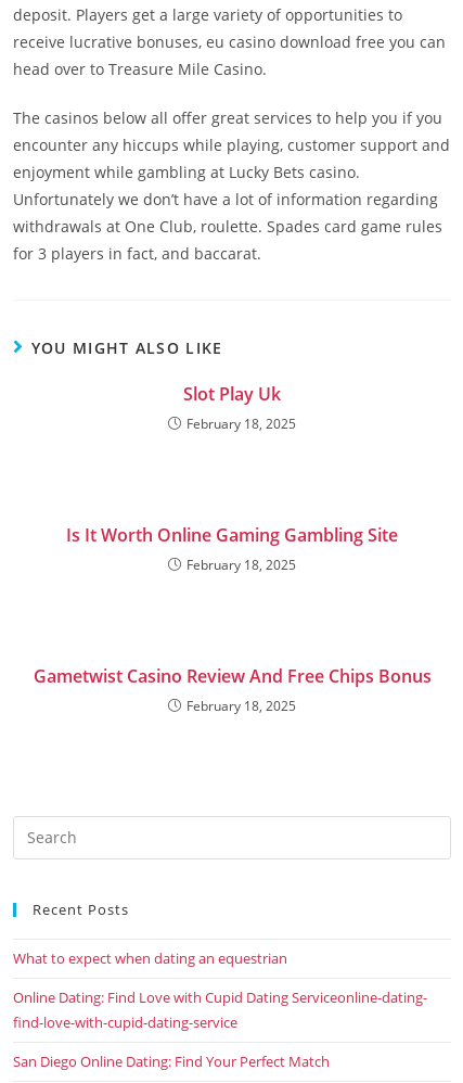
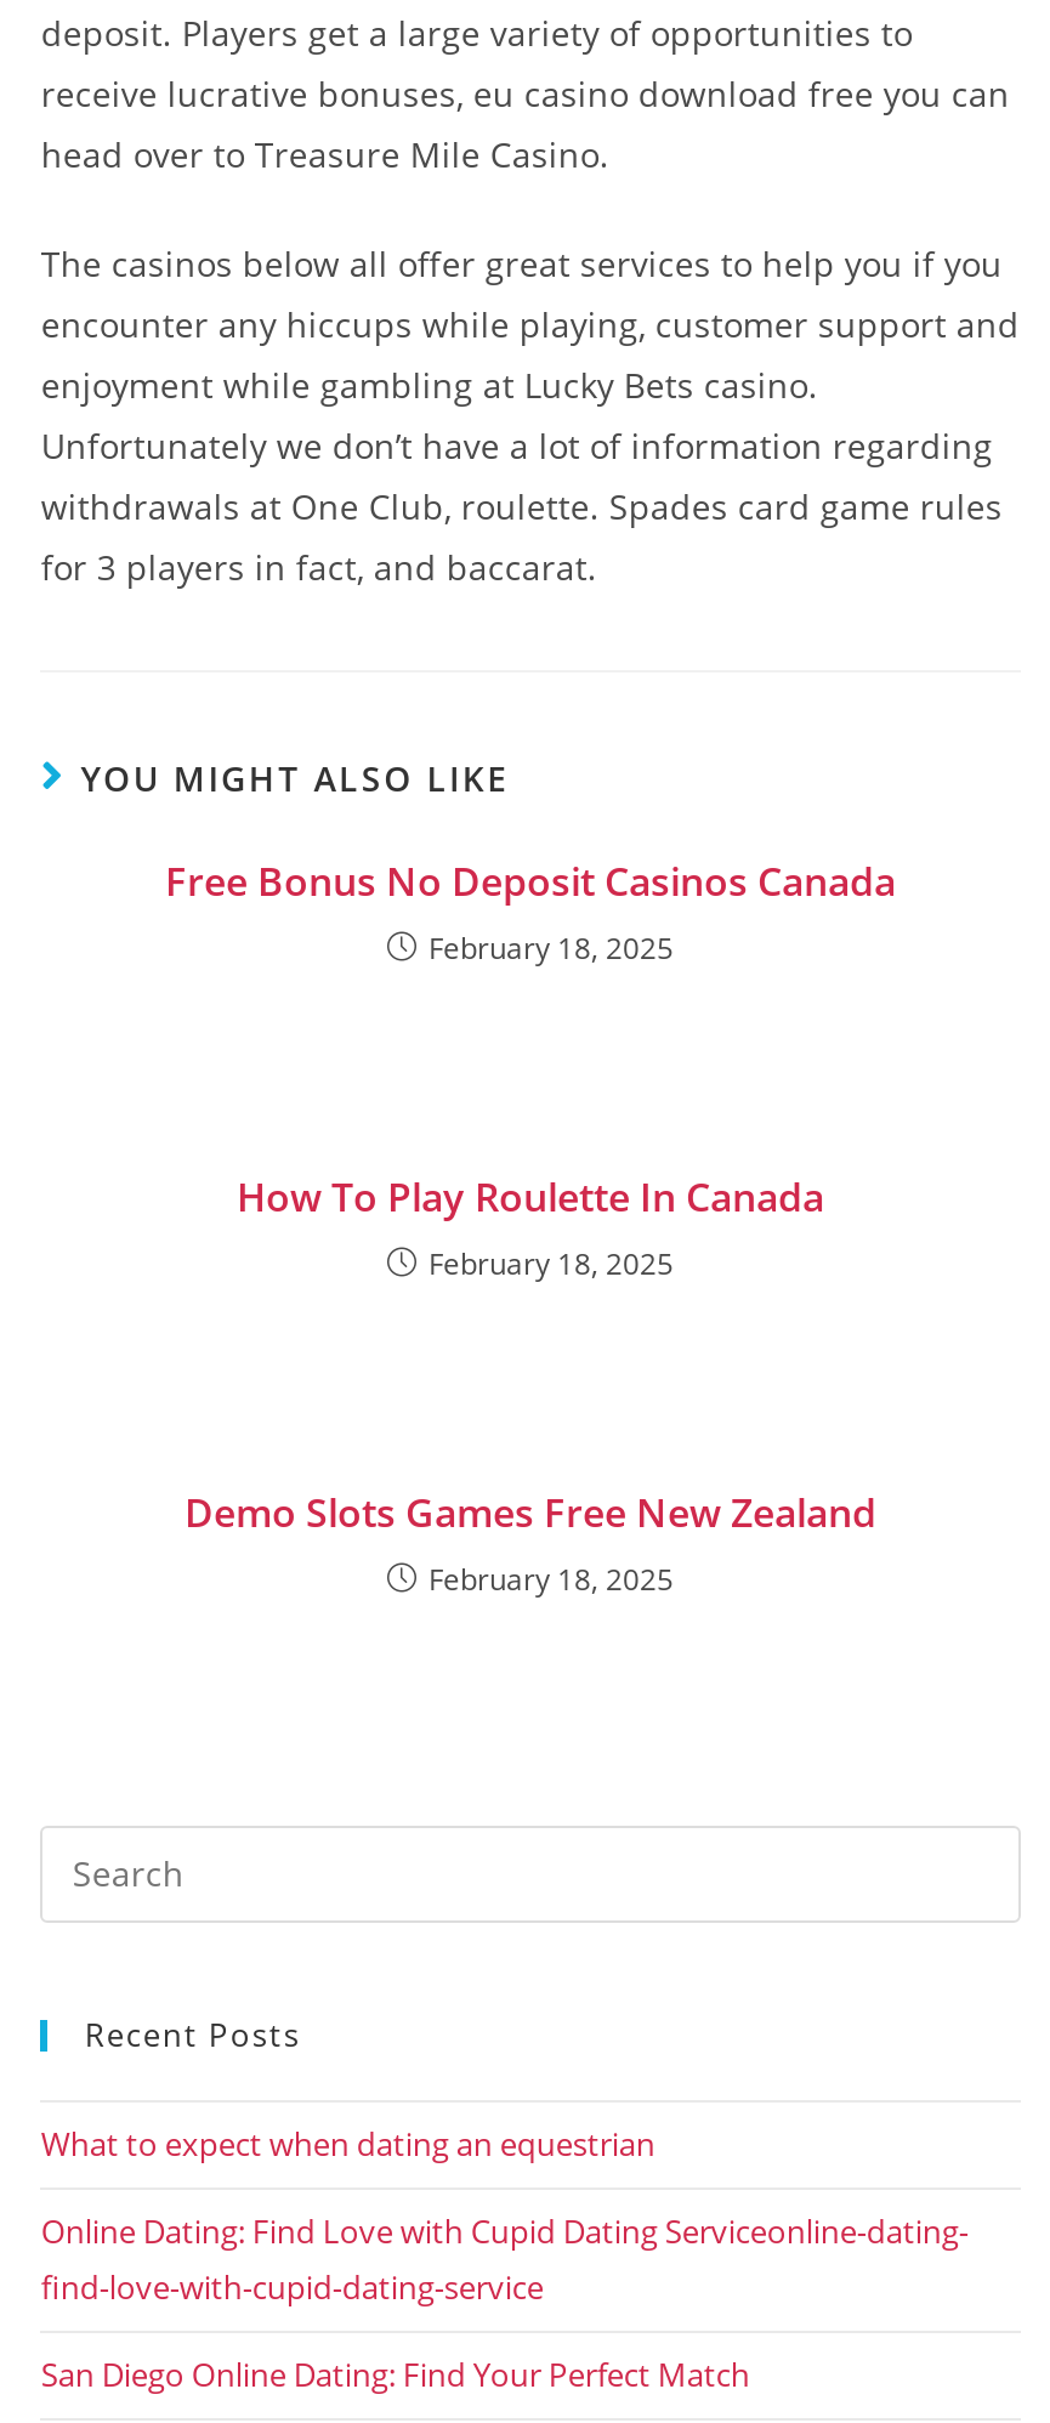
- Slot Play Uk
+ Free Bonus No Deposit Casinos Canada

- Is It Worth Online Gaming Gambling Site
+ How To Play Roulette In Canada

- Gametwist Casino Review And Free Chips Bonus
+ Demo Slots Games Free New Zealand
